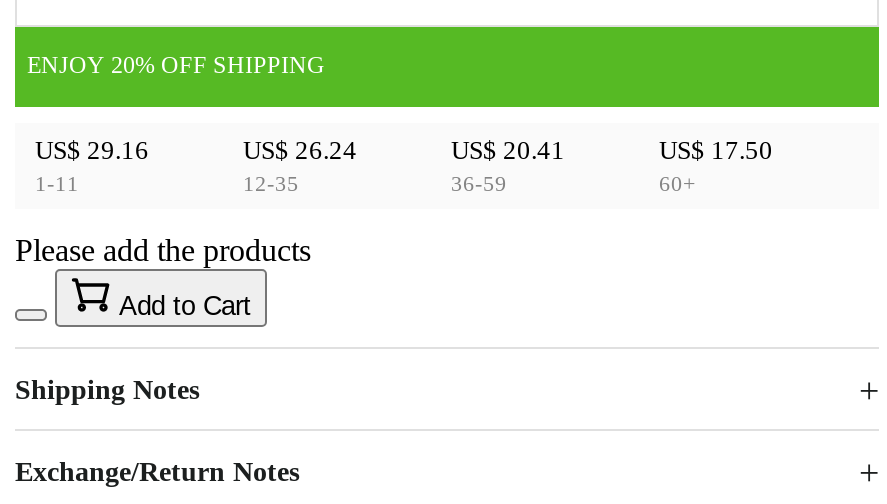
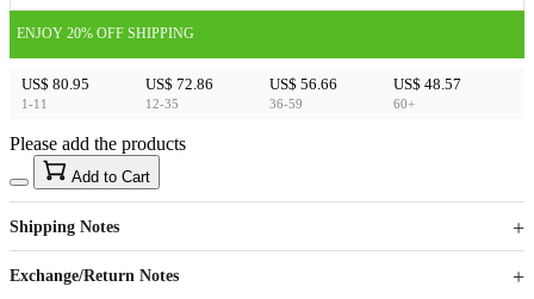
- US$ 29.16
+ US$ 80.95

- US$ 26.24
+ US$ 72.86

- US$ 20.41
+ US$ 56.66

- US$ 17.50
+ US$ 48.57
